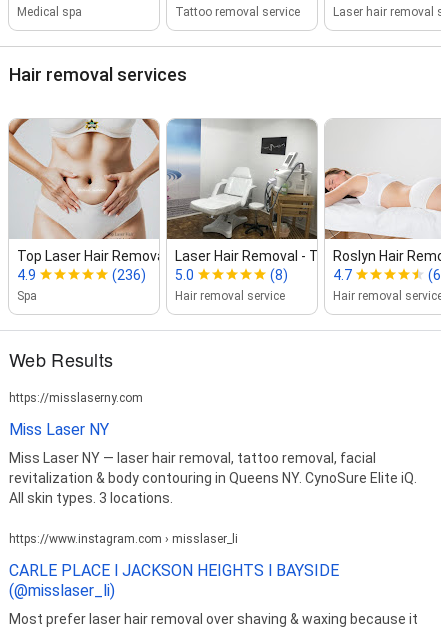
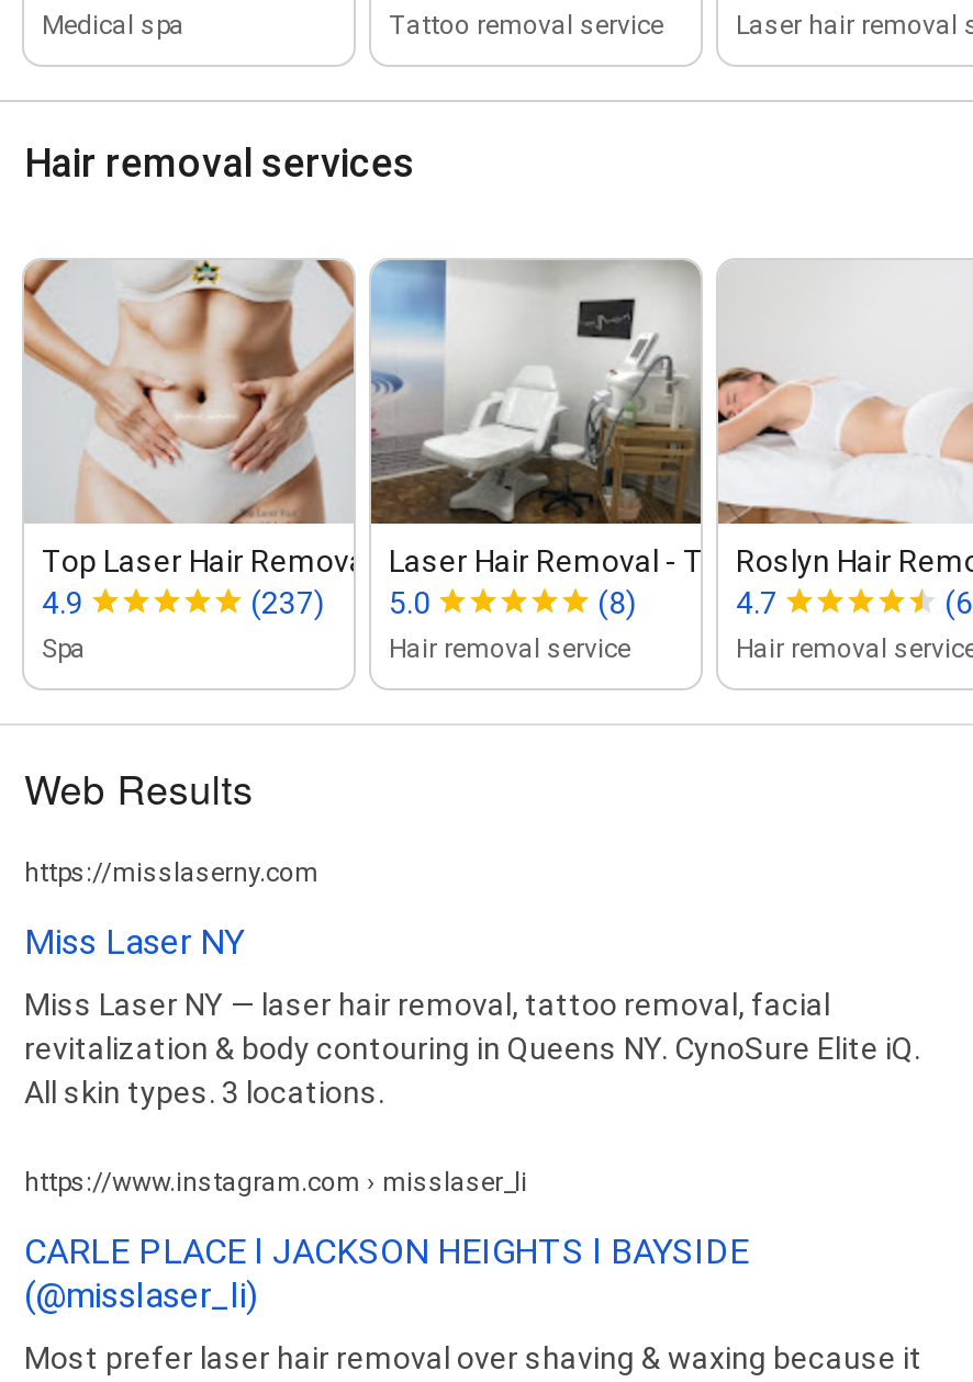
- (236) 5.0
+ (237) 5.0
